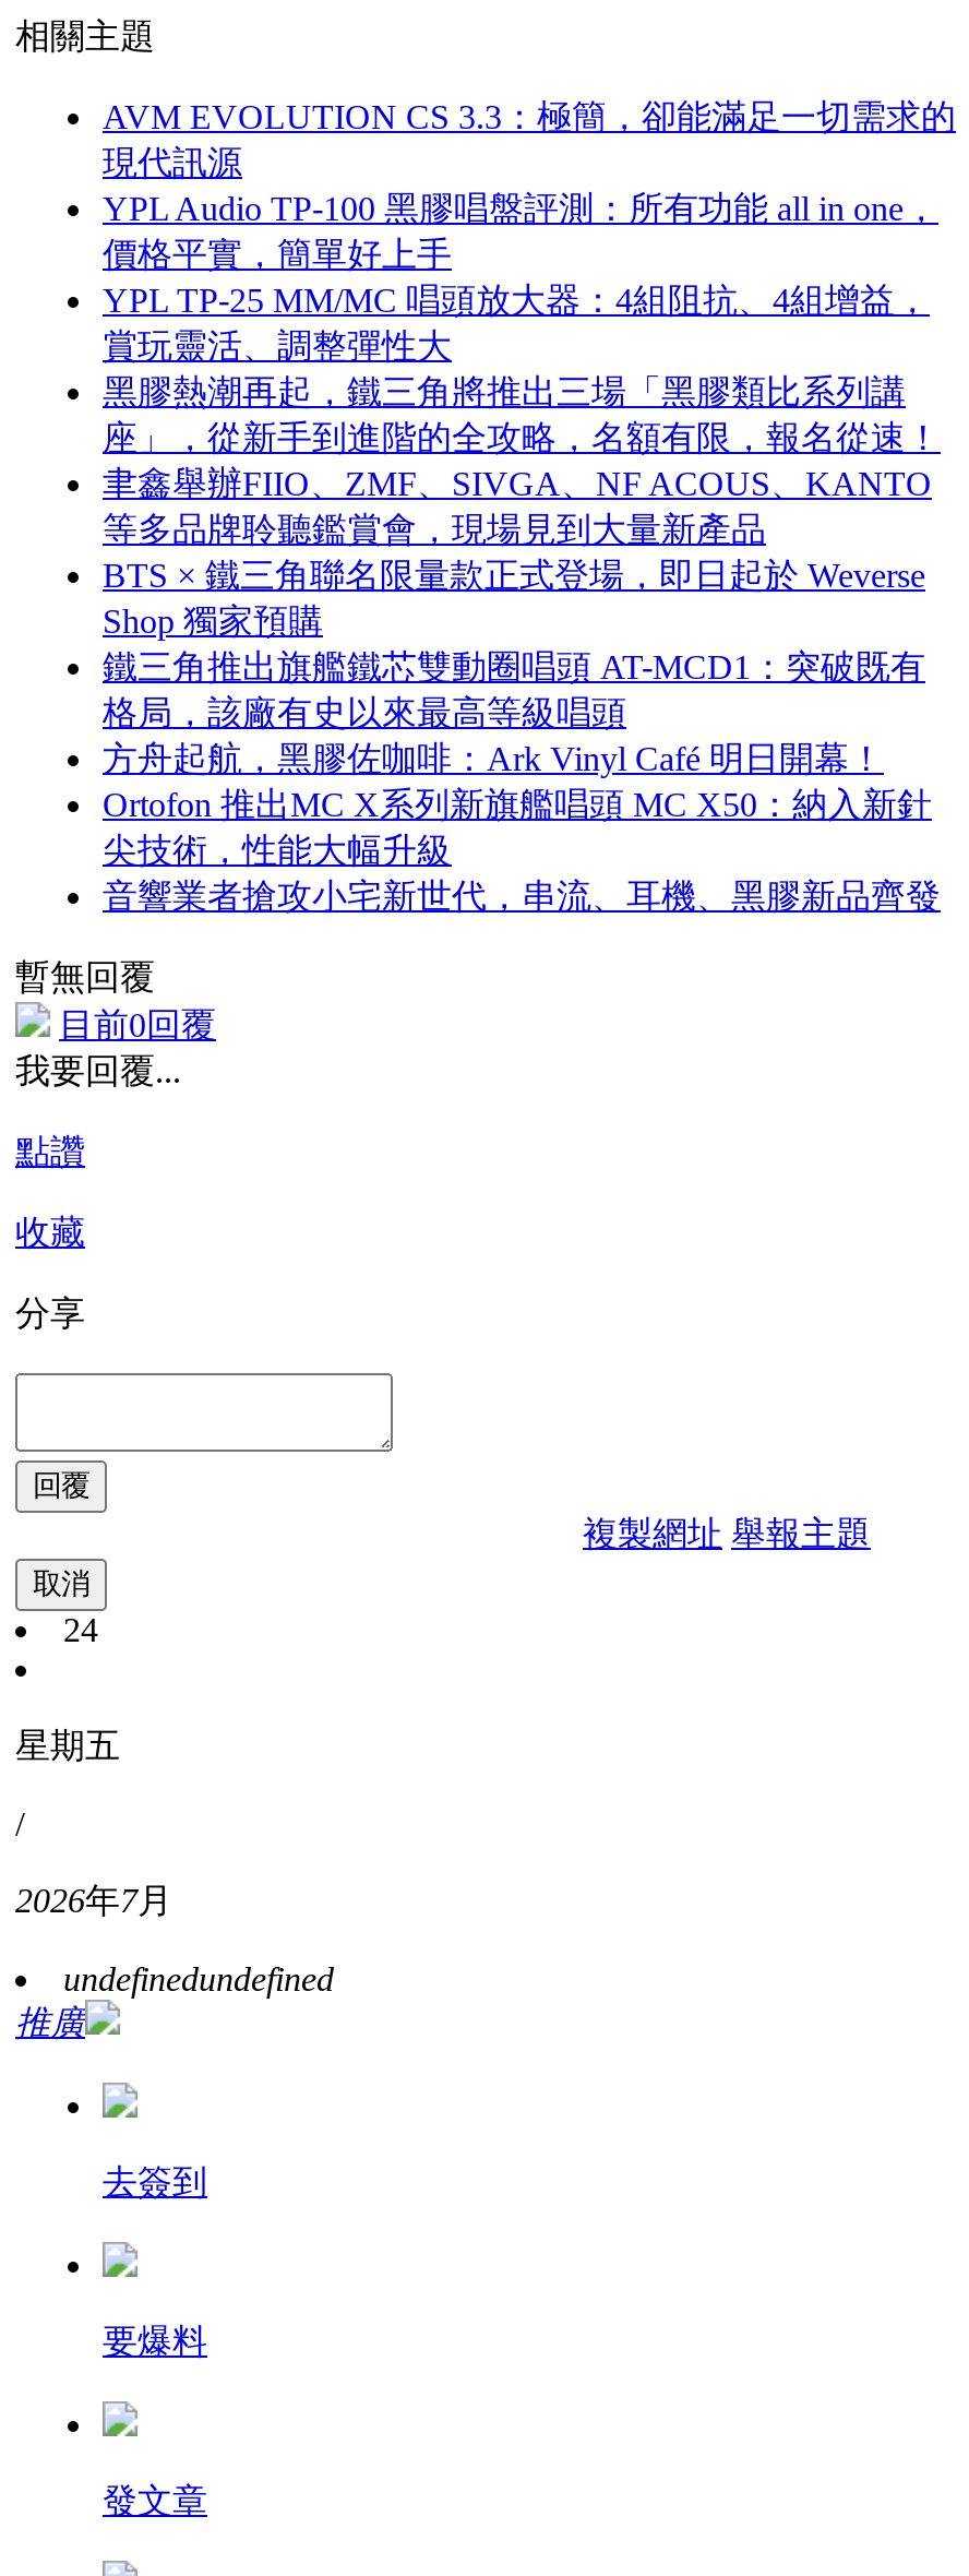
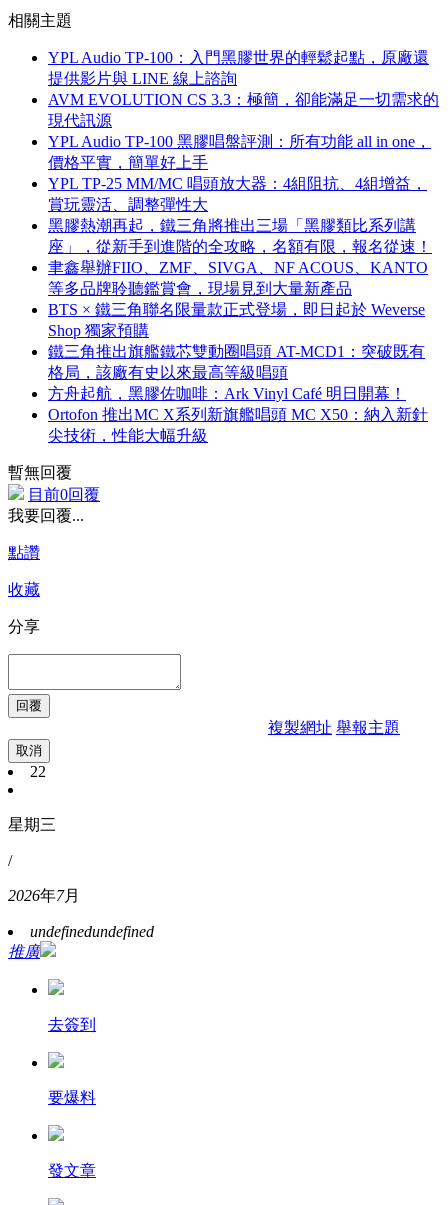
+ YPL Audio TP-100：入門黑膠世界的輕鬆起點，原廠還
+ 提供影片與 LINE 線上諮詢

moved down: AVM EVOLUTION CS 3.3：極簡，卻能滿足一切需求的 | 現代訊源 | YPL Audio TP-100 黑膠唱盤評測：所有功能 all in one， | ... | Ortofon 推出MC X系列新旗艦唱頭 MC X50：納入新針 | 尖技術，性能大幅升級

- 音響業者搶攻小宅新世代，串流、耳機、黑膠新品齊發

- 24
+ 22

- 星期五
+ 星期三
